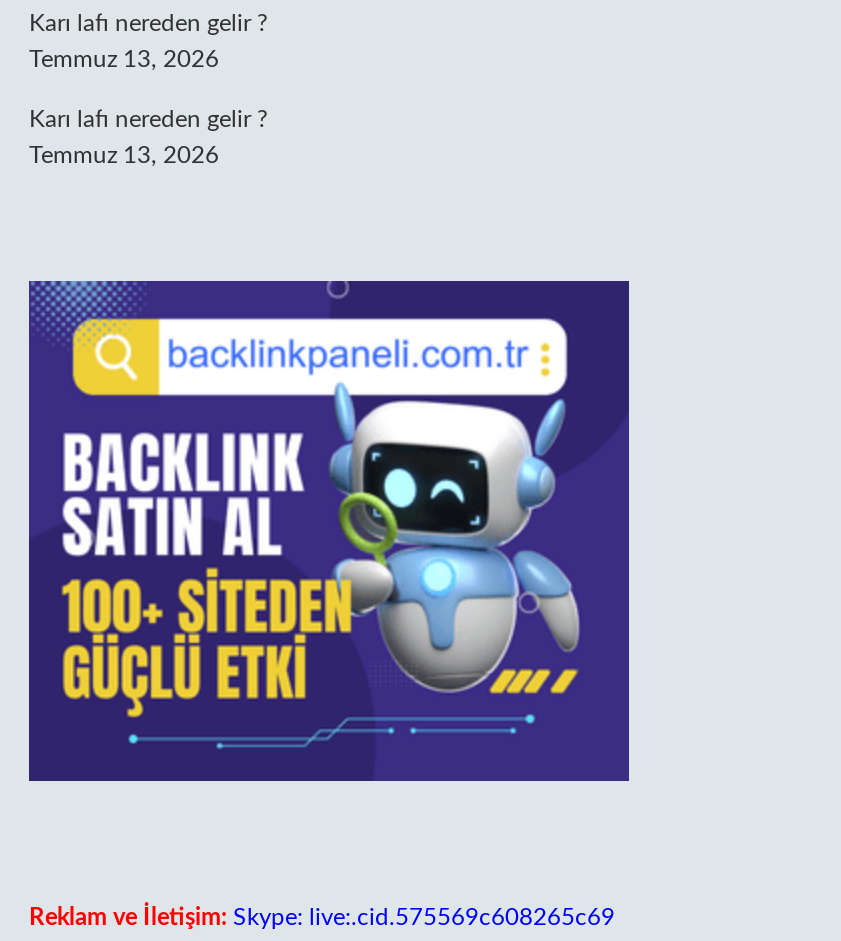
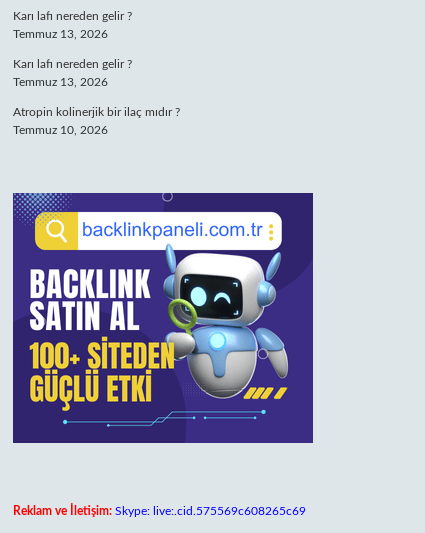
+ Atropin kolinerjik bir ilaç mıdır ?
+ Temmuz 10, 2026
